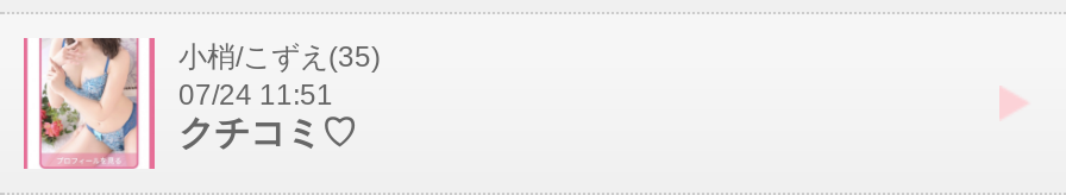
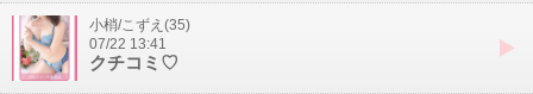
- 07/24 11:51
+ 07/22 13:41
